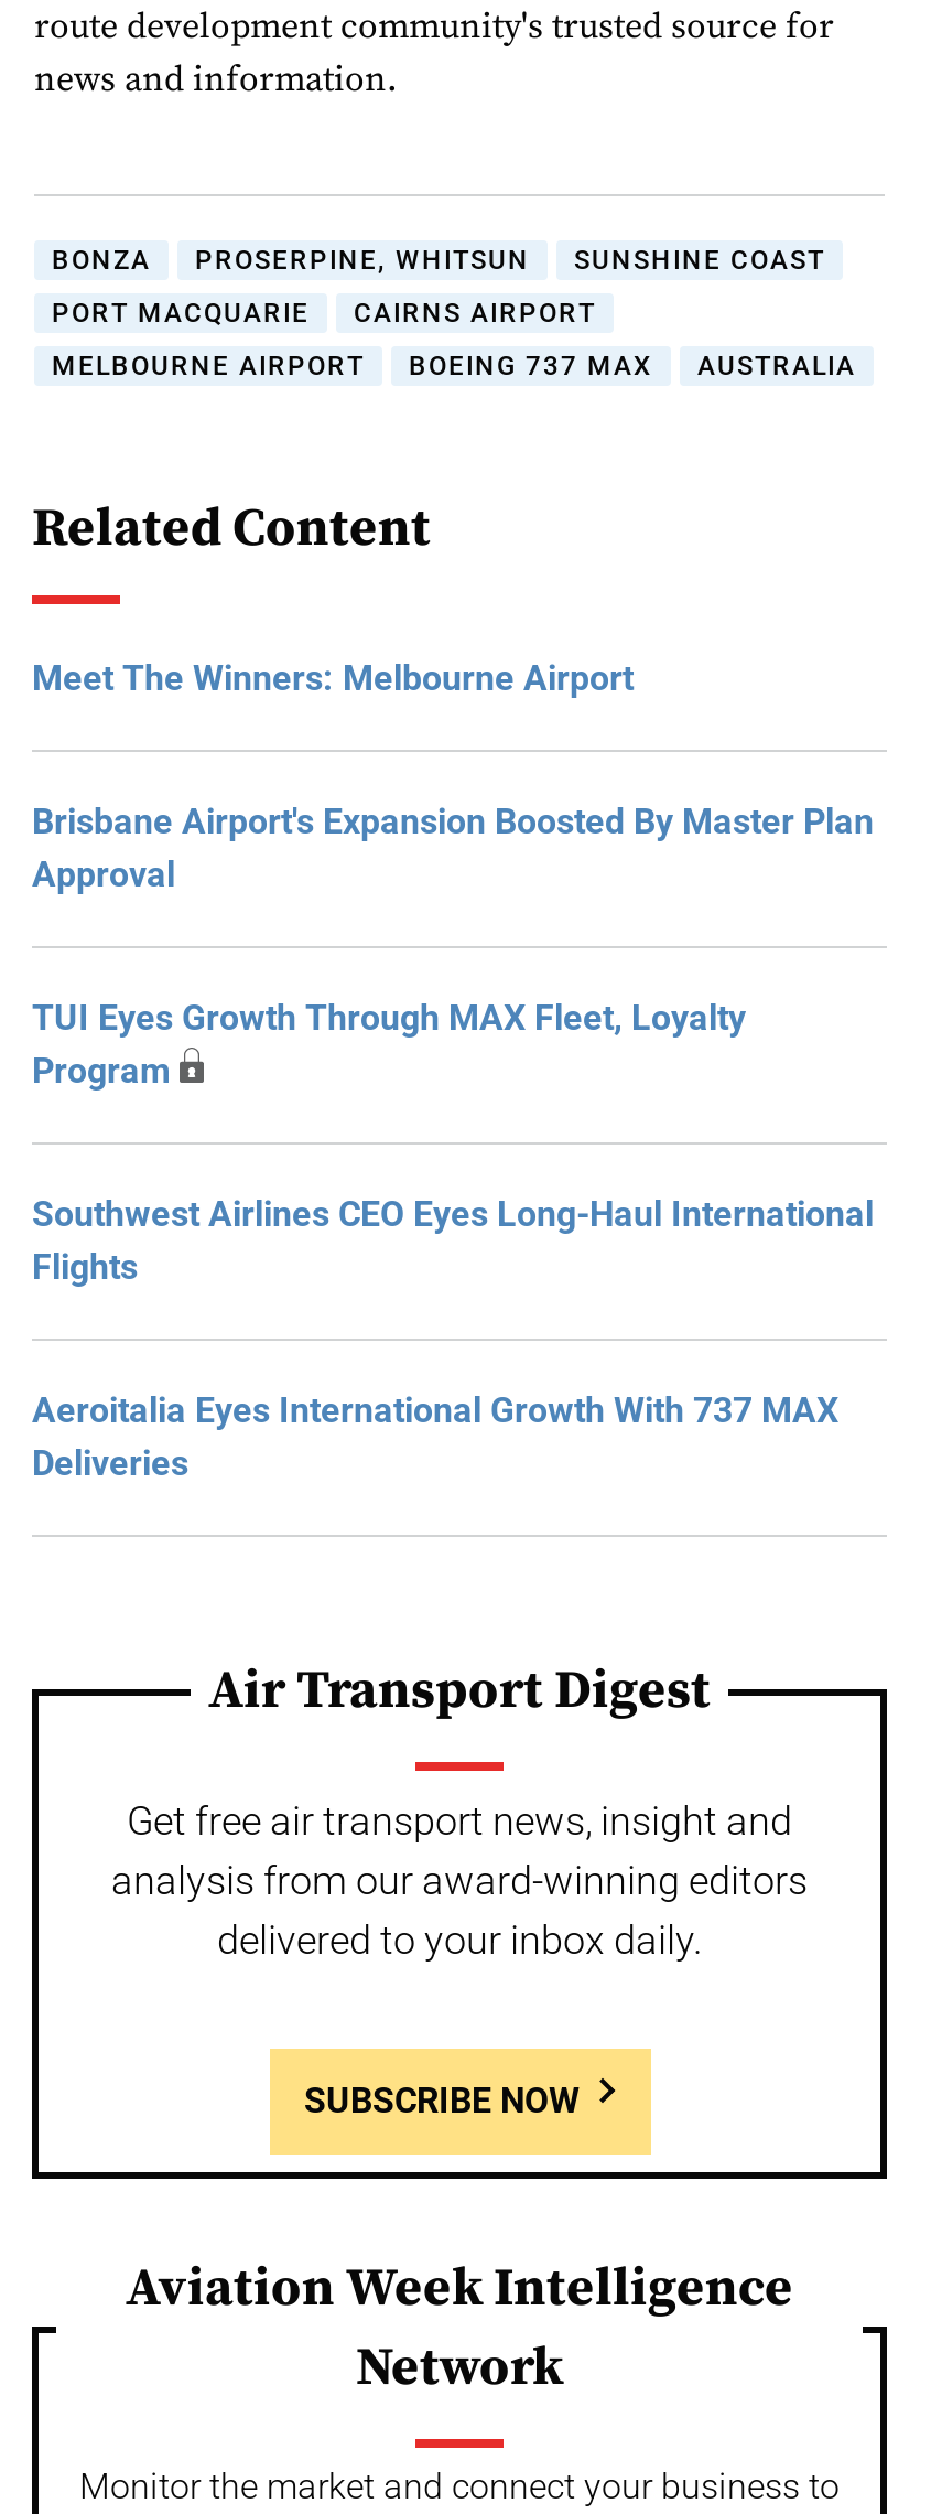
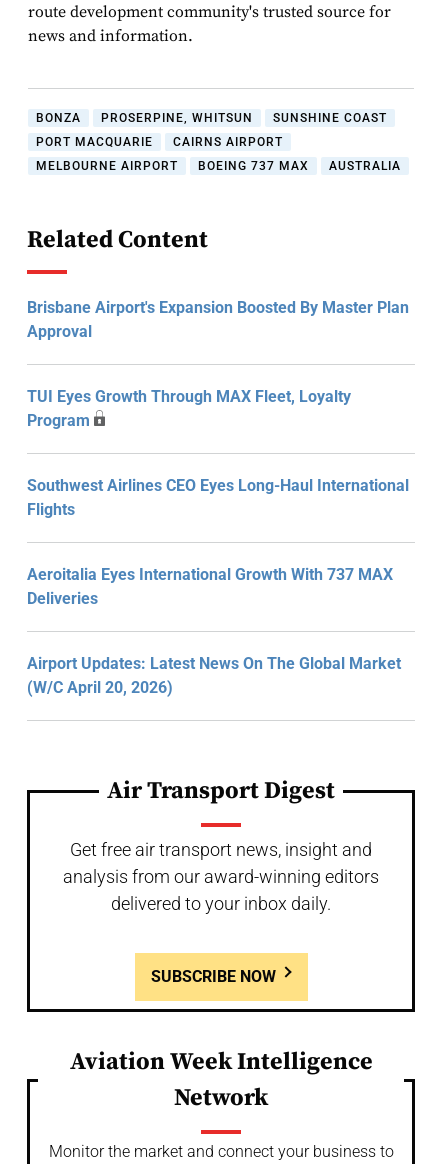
- Meet The Winners: Melbourne Airport

moved up: Brisbane Airport's Expansion Boosted By Master Plan | Approval | TUI Eyes Growth Through MAX Fleet, Loyalty | Program | Southwest Airlines CEO Eyes Long-Haul International | Flights | Aeroitalia Eyes International Growth With 737 MAX | Deliveries

+ Airport Updates: Latest News On The Global Market
+ (W/C April 20, 2026)
